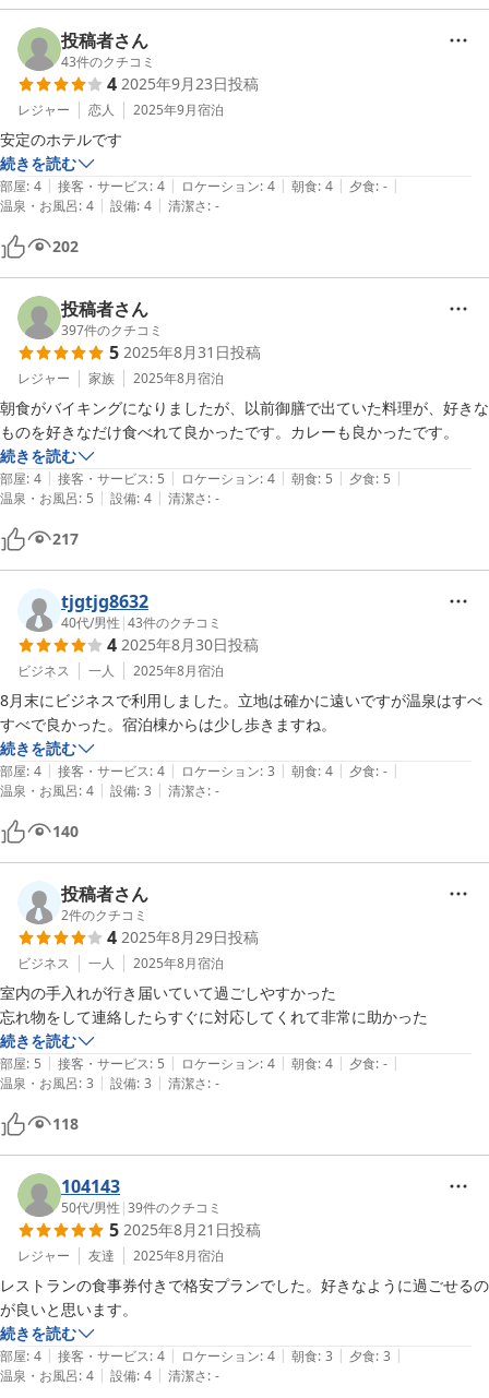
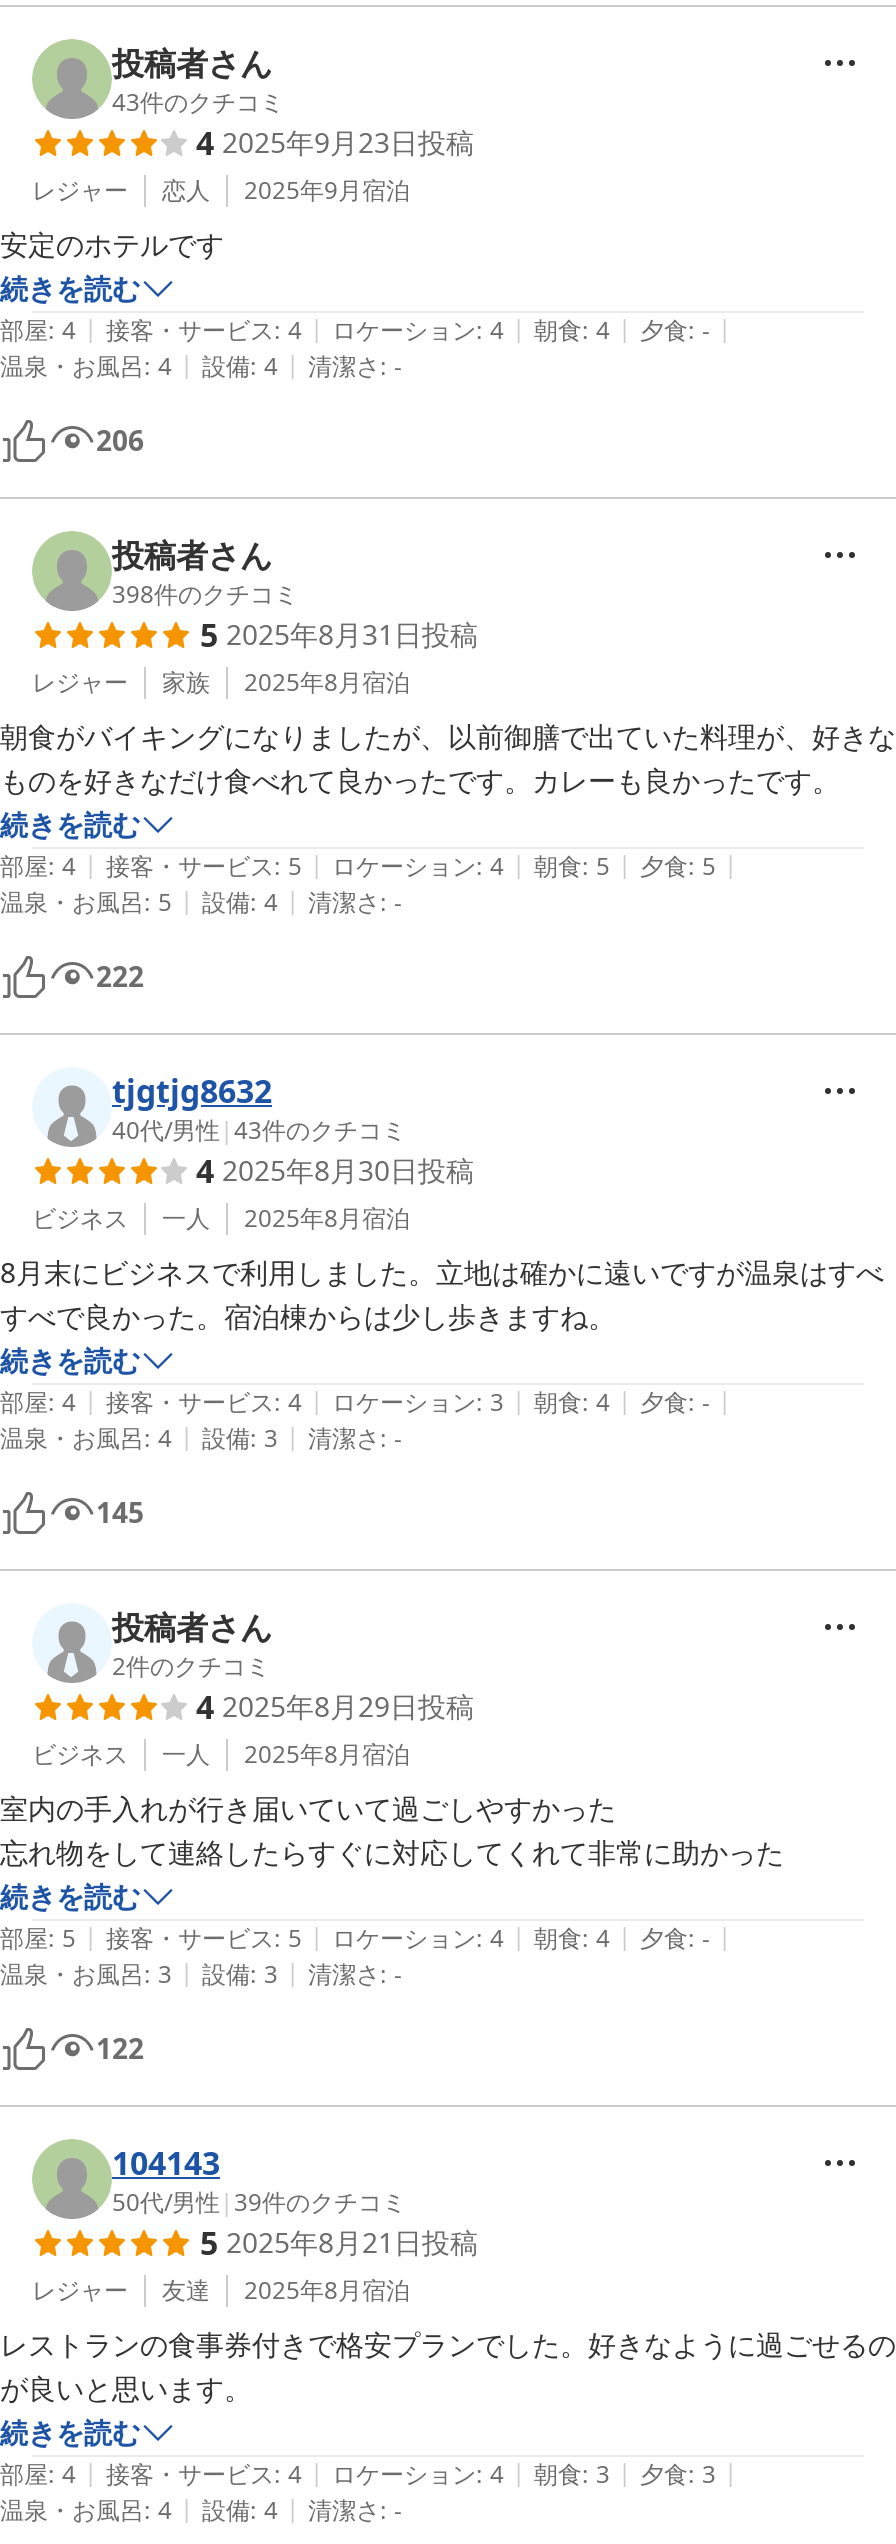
- 202
+ 206

- 397件のクチコミ
+ 398件のクチコミ

- 217
+ 222

- 140
+ 145

- 118
+ 122
